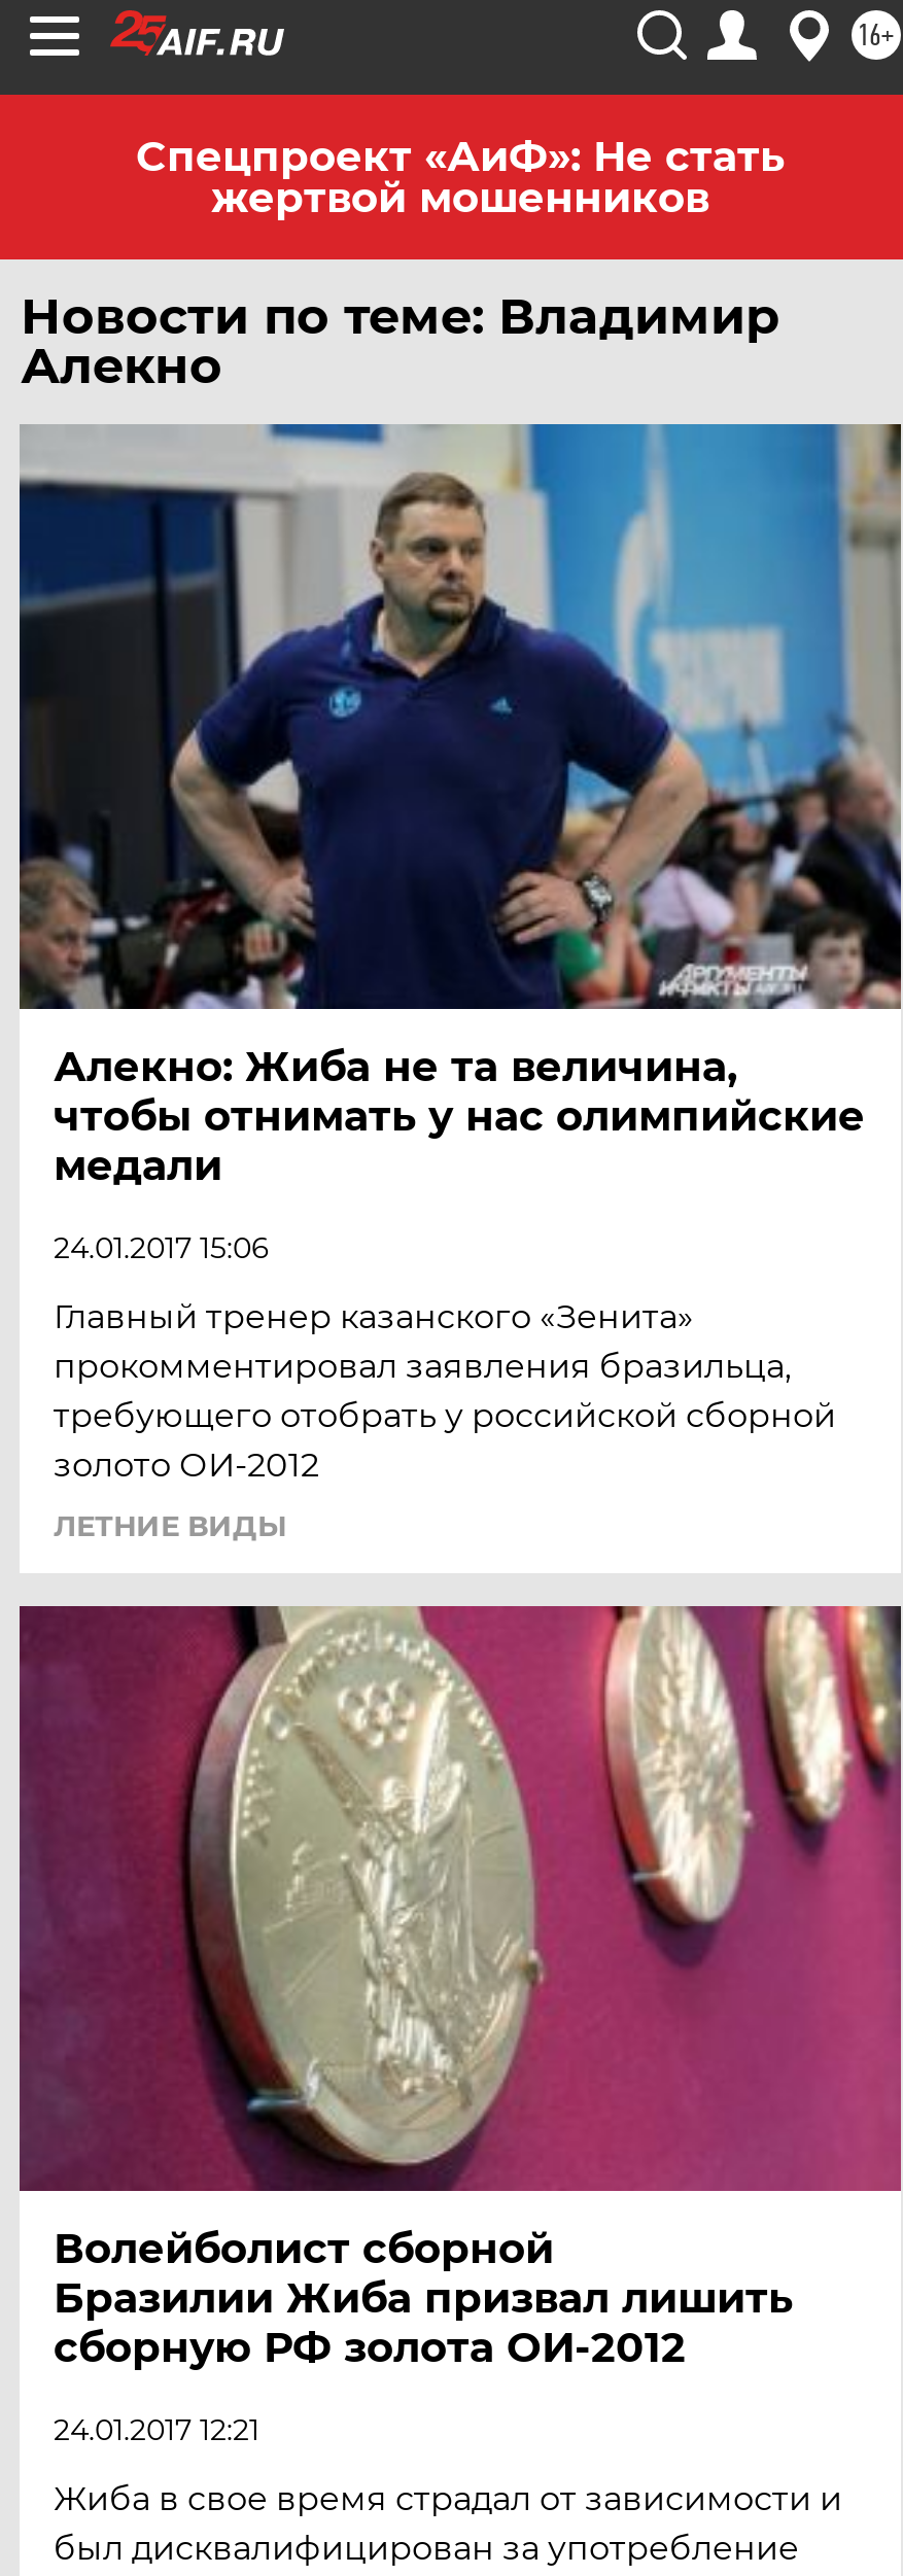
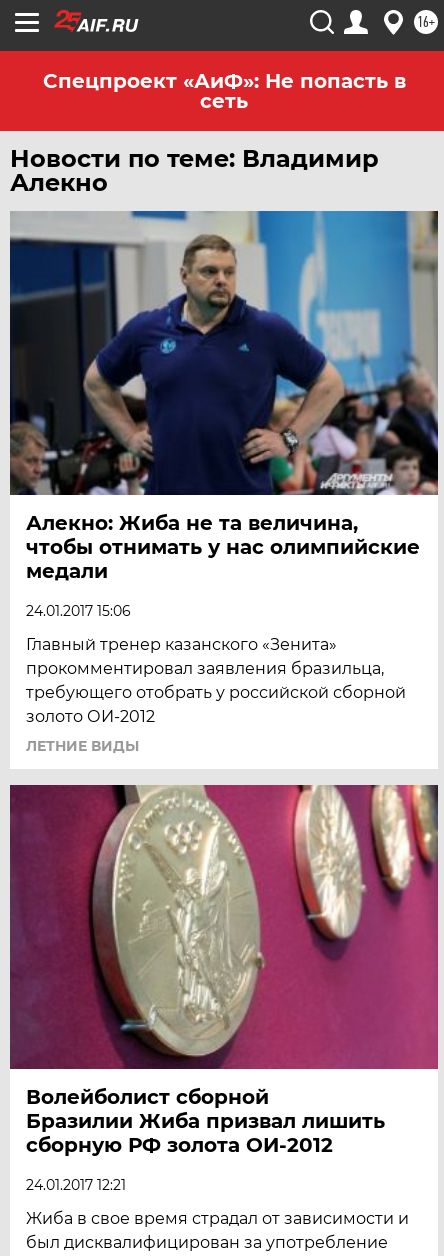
- Спецпроект «АиФ»: Не стать
- жертвой мошенников
+ Спецпроект «АиФ»: Не попасть в
+ сеть
